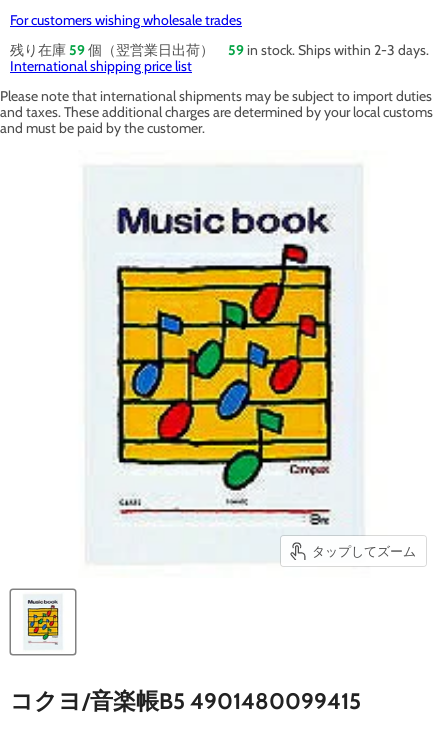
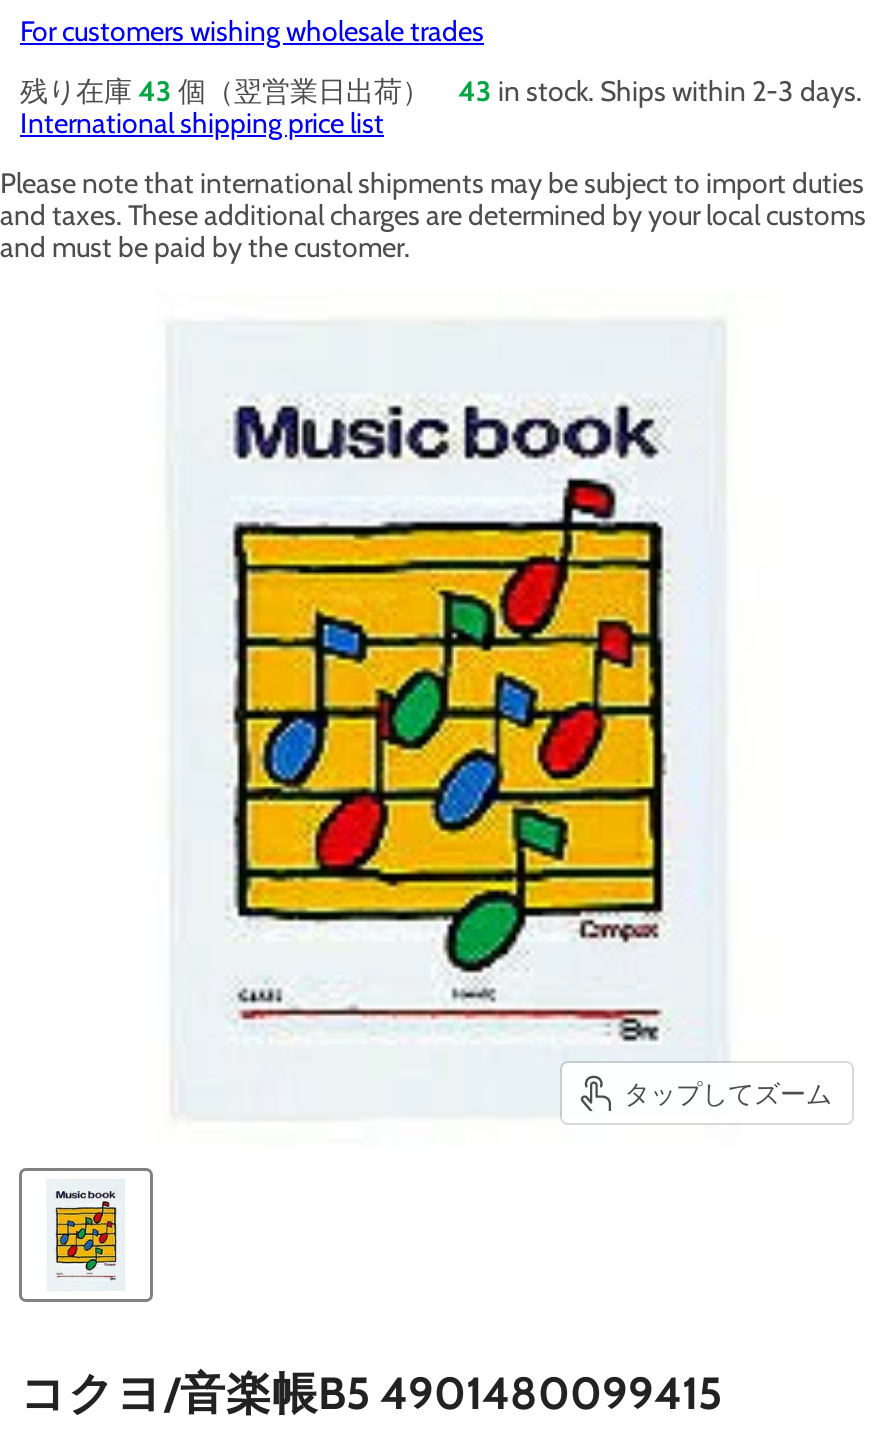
- 残り在庫59個（翌営業日出荷）59 in stock. Ships within 2-3 days.
+ 残り在庫43個（翌営業日出荷）43 in stock. Ships within 2-3 days.
